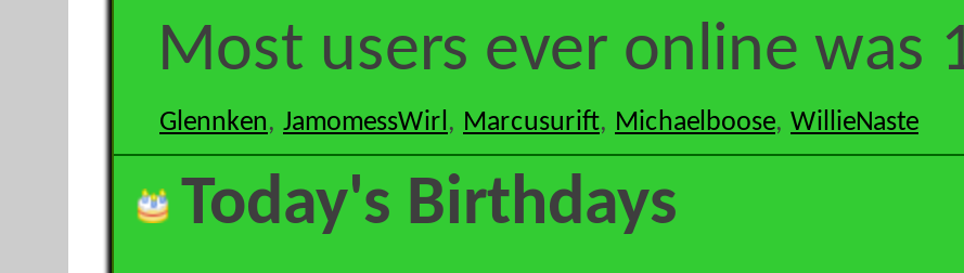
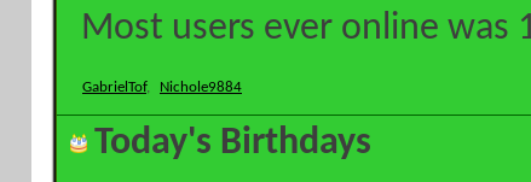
- Glennken, JamomessWirl, Marcusurift, Michaelboose, WillieNaste
+ GabrielTof,
+ Nichole9884
